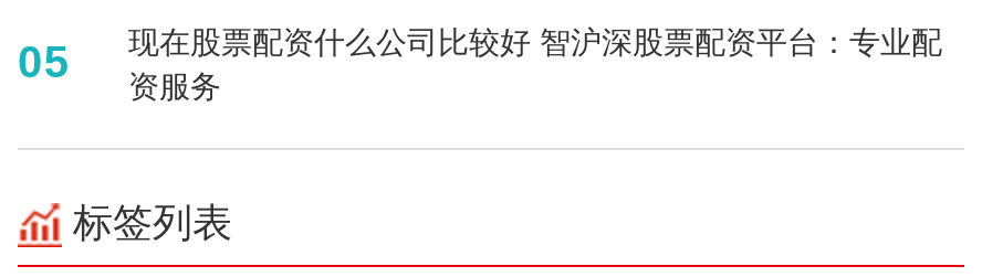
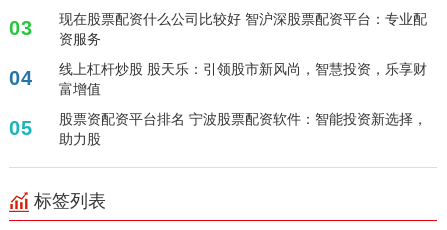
- 05 现在股票配资什么公司比较好 智沪深股票配资平台：专业配 资服务
+ 03 现在股票配资什么公司比较好 智沪深股票配资平台：专业配 资服务

+ 04
+ 线上杠杆炒股 股天乐：引领股市新风尚，智慧投资，乐享财
+ 富增值
+ 05
+ 股票资配资平台排名 宁波股票配资软件：智能投资新选择，
+ 助力股
